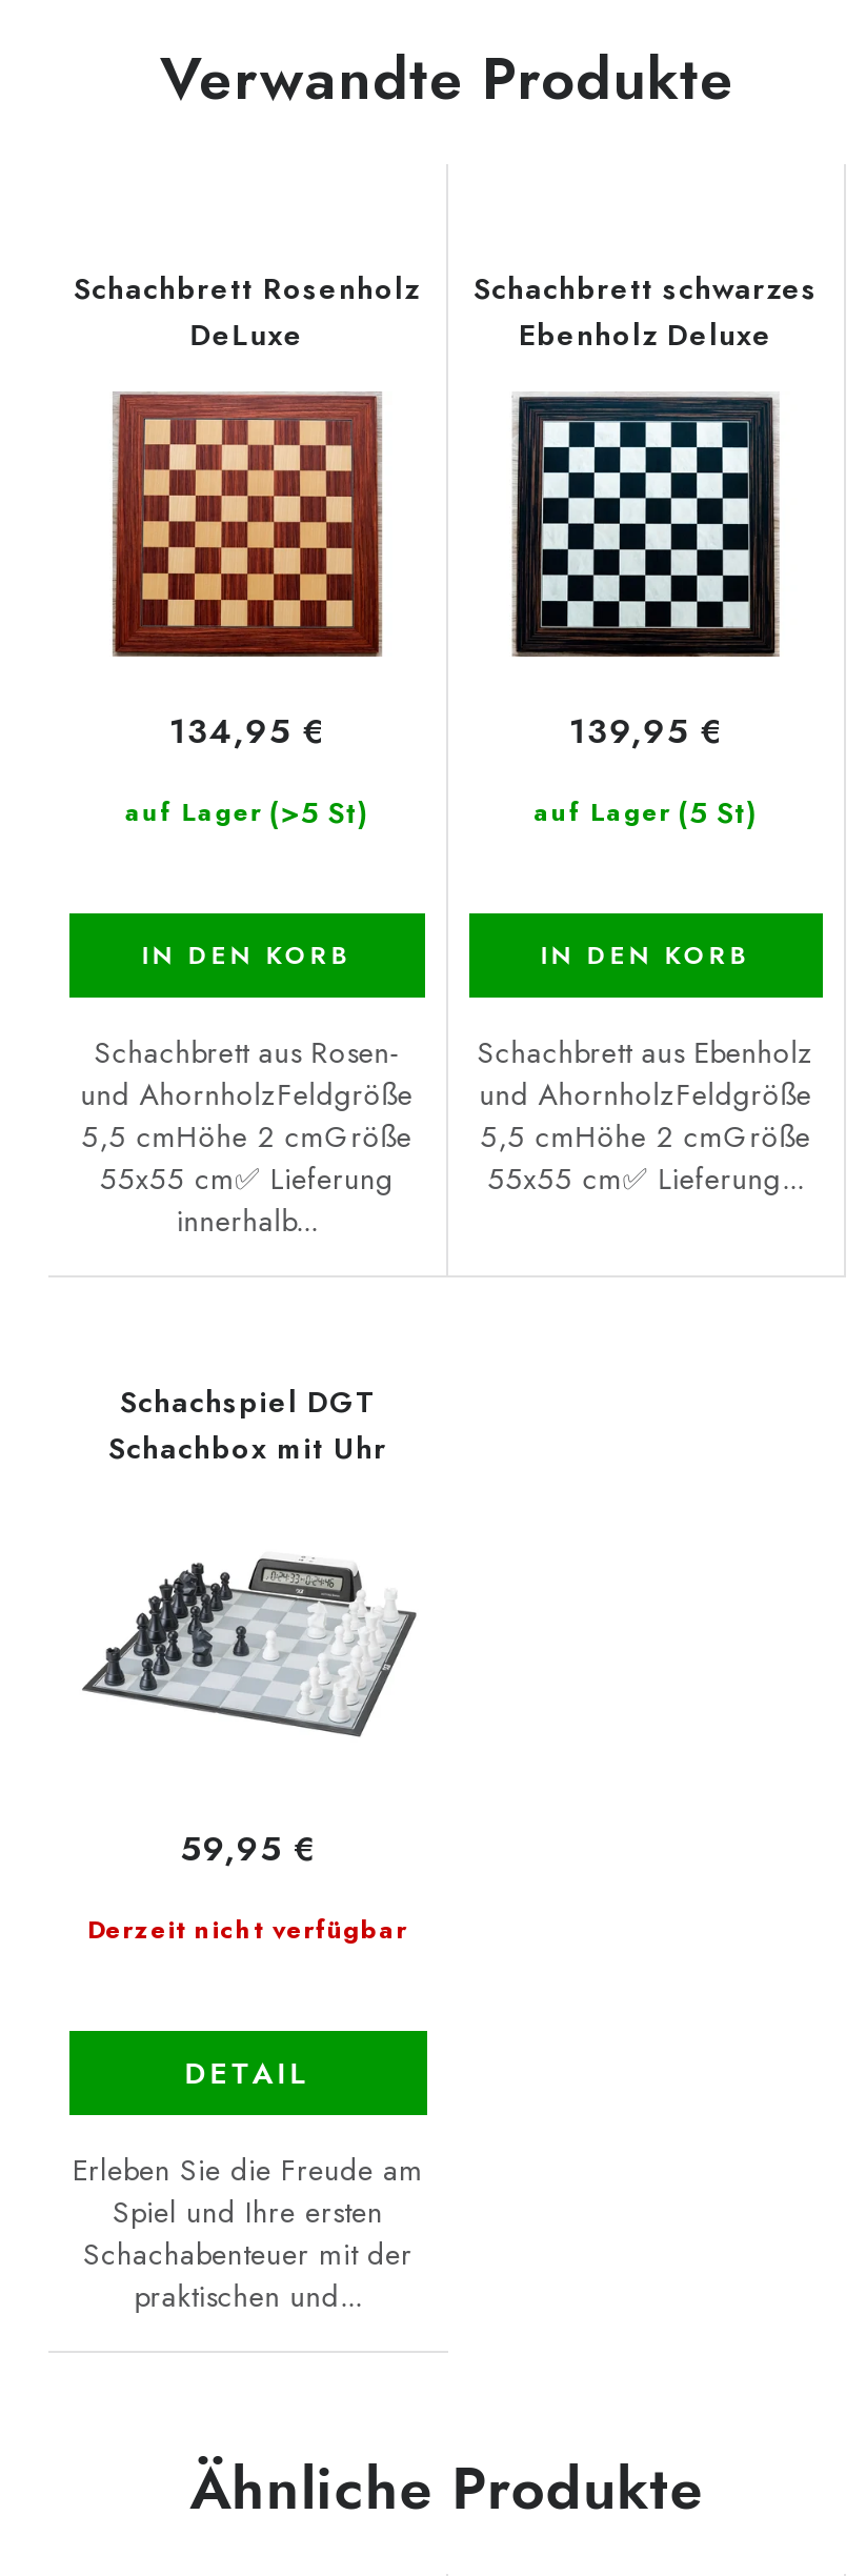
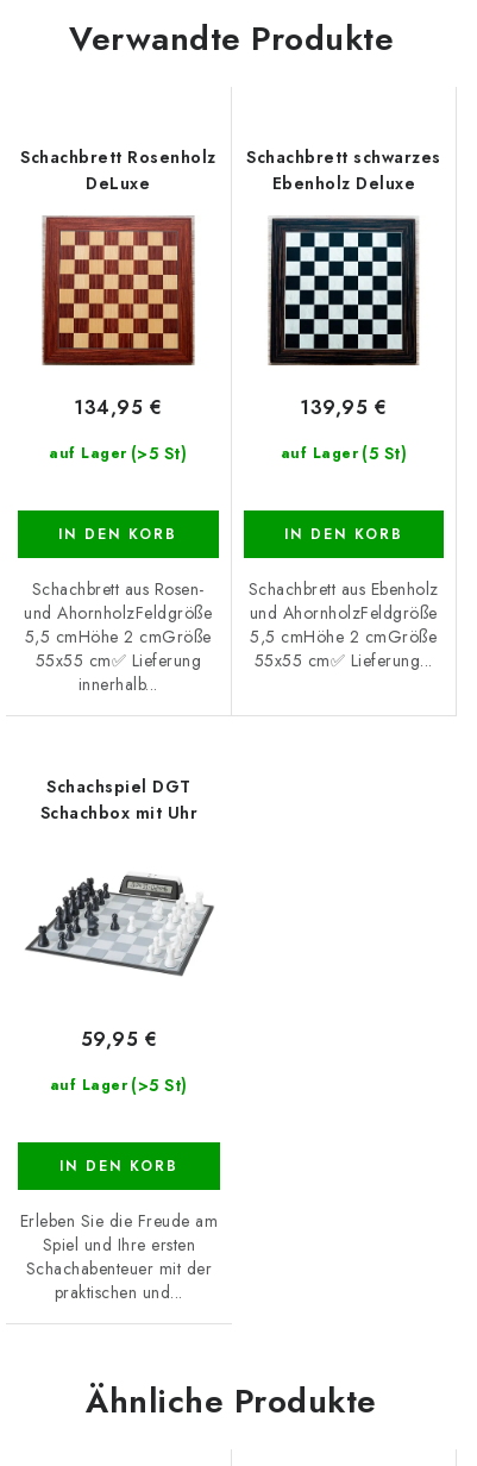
- Derzeit nicht verfügbar
+ auf Lager (>5 St)

- DETAIL
+ IN DEN KORB
